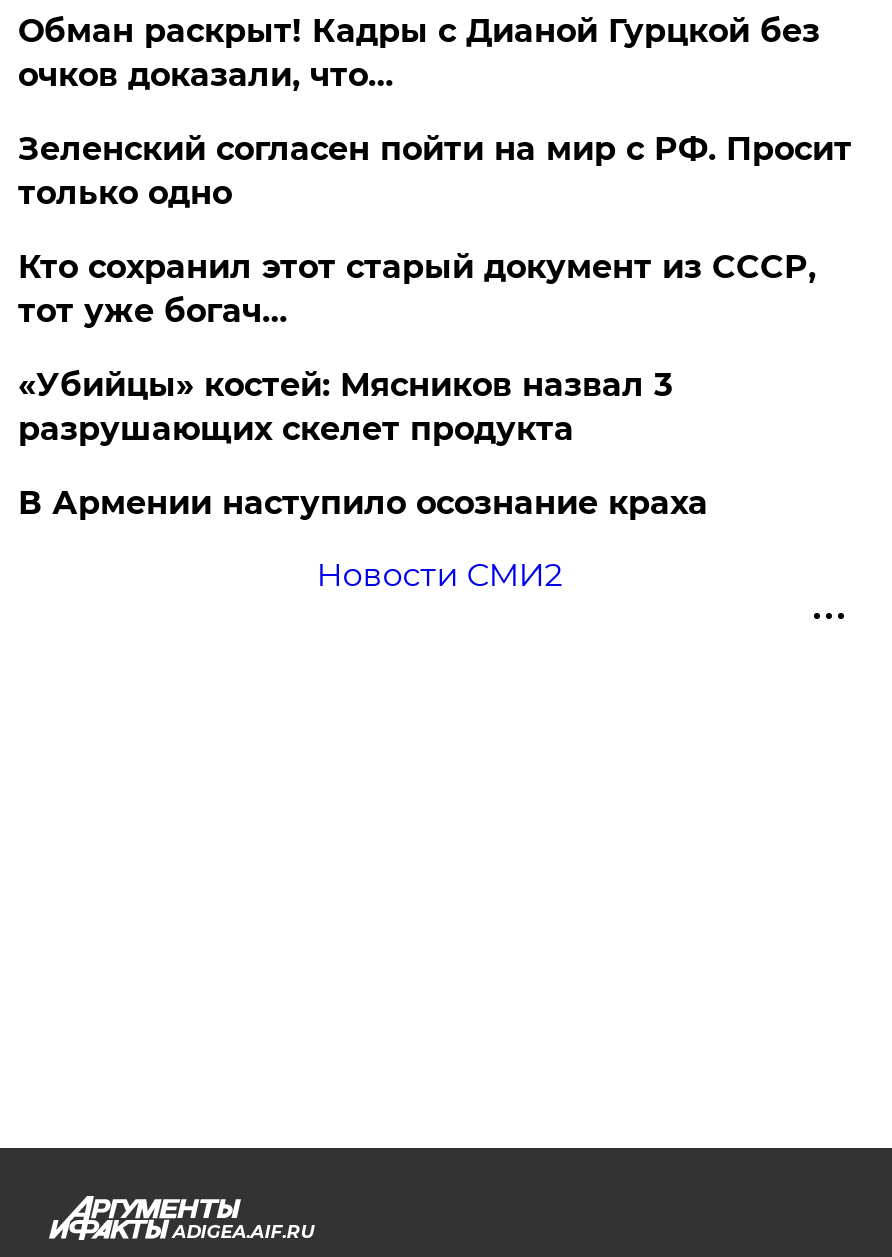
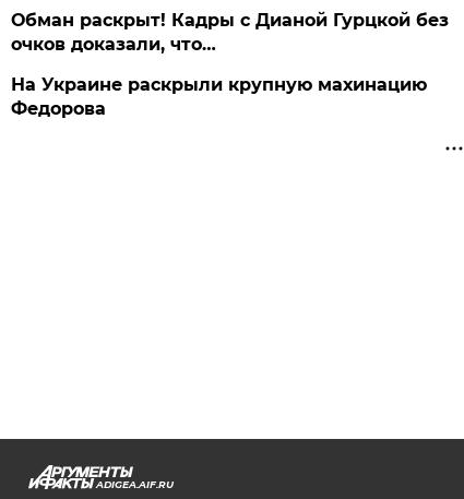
- Зеленский согласен пойти на мир с РФ. Просит
- только одно
- Кто сохранил этот старый документ из СССР,
- тот уже богач…
- «Убийцы» костей: Мясников назвал 3
- разрушающих скелет продукта
- В Армении наступило осознание краха
- Новости СМИ2
+ На Украине раскрыли крупную махинацию
+ Федорова
